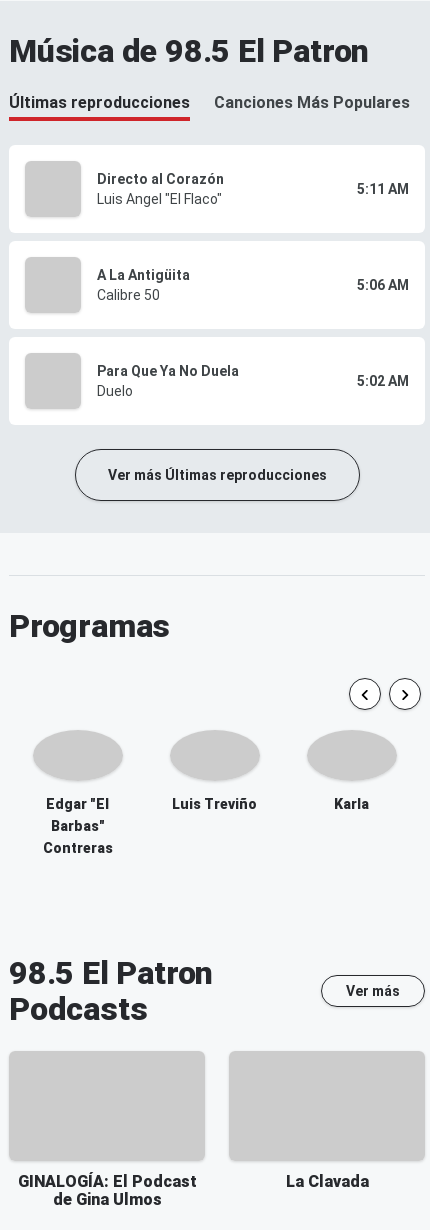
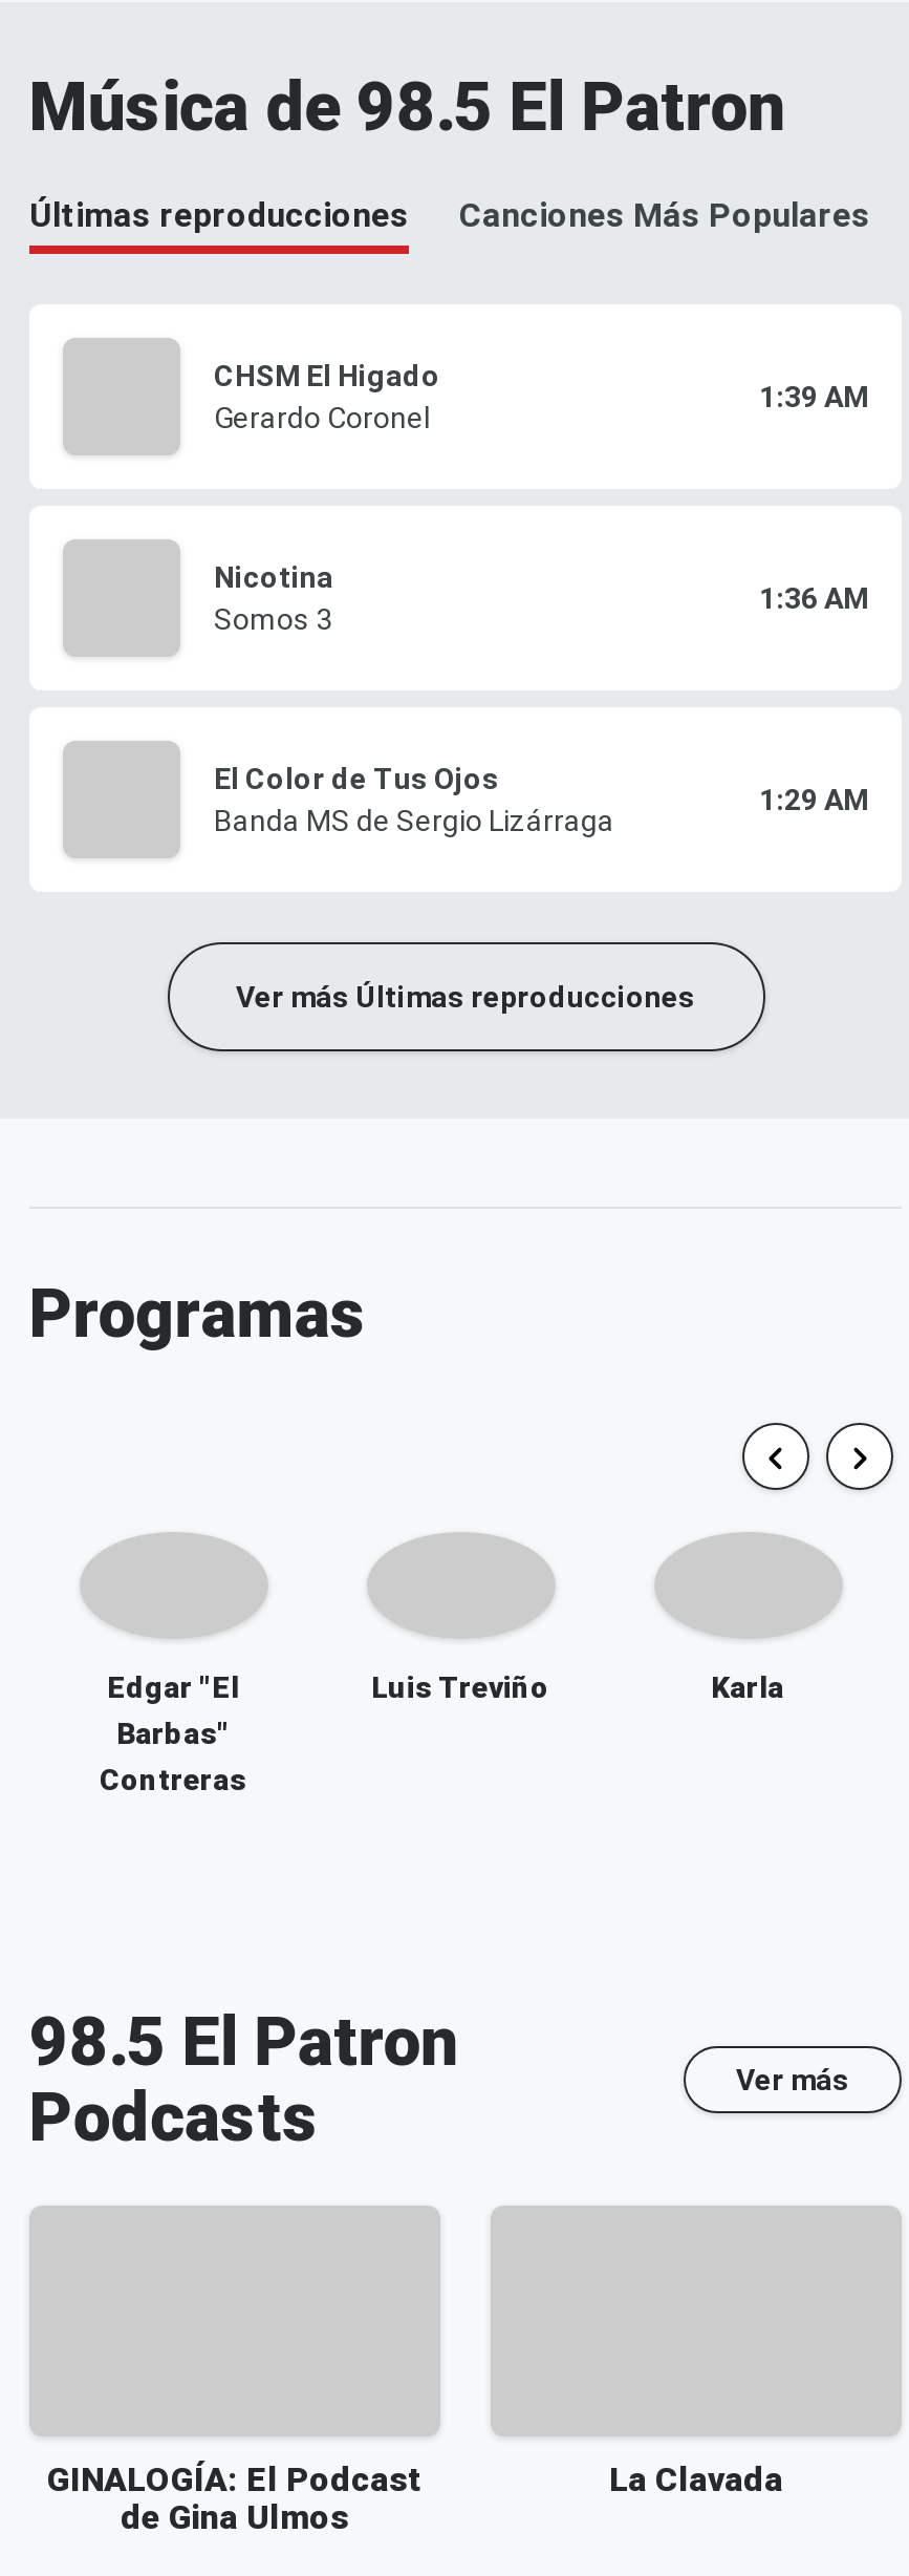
- Directo al Corazón
- Luis Angel "El Flaco"
+ CHSM El Higado
+ Gerardo Coronel

- 5:11 AM
+ 1:39 AM

- A La Antigüita
- Calibre 50
+ Nicotina
+ Somos 3

- 5:06 AM
+ 1:36 AM

- Para Que Ya No Duela
- Duelo
+ El Color de Tus Ojos
+ Banda MS de Sergio Lizárraga

- 5:02 AM
+ 1:29 AM
